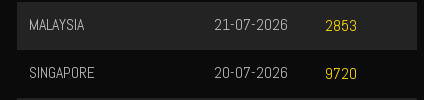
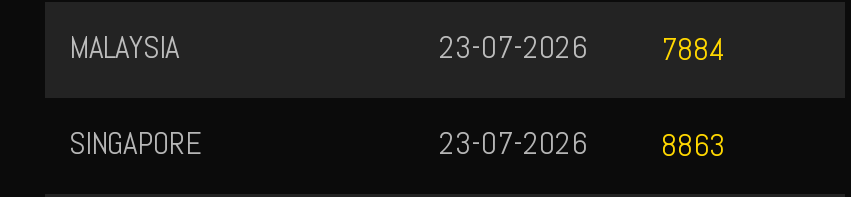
- 21-07-2026
+ 23-07-2026

- 2853
+ 7884

- 20-07-2026
+ 23-07-2026

- 9720
+ 8863
